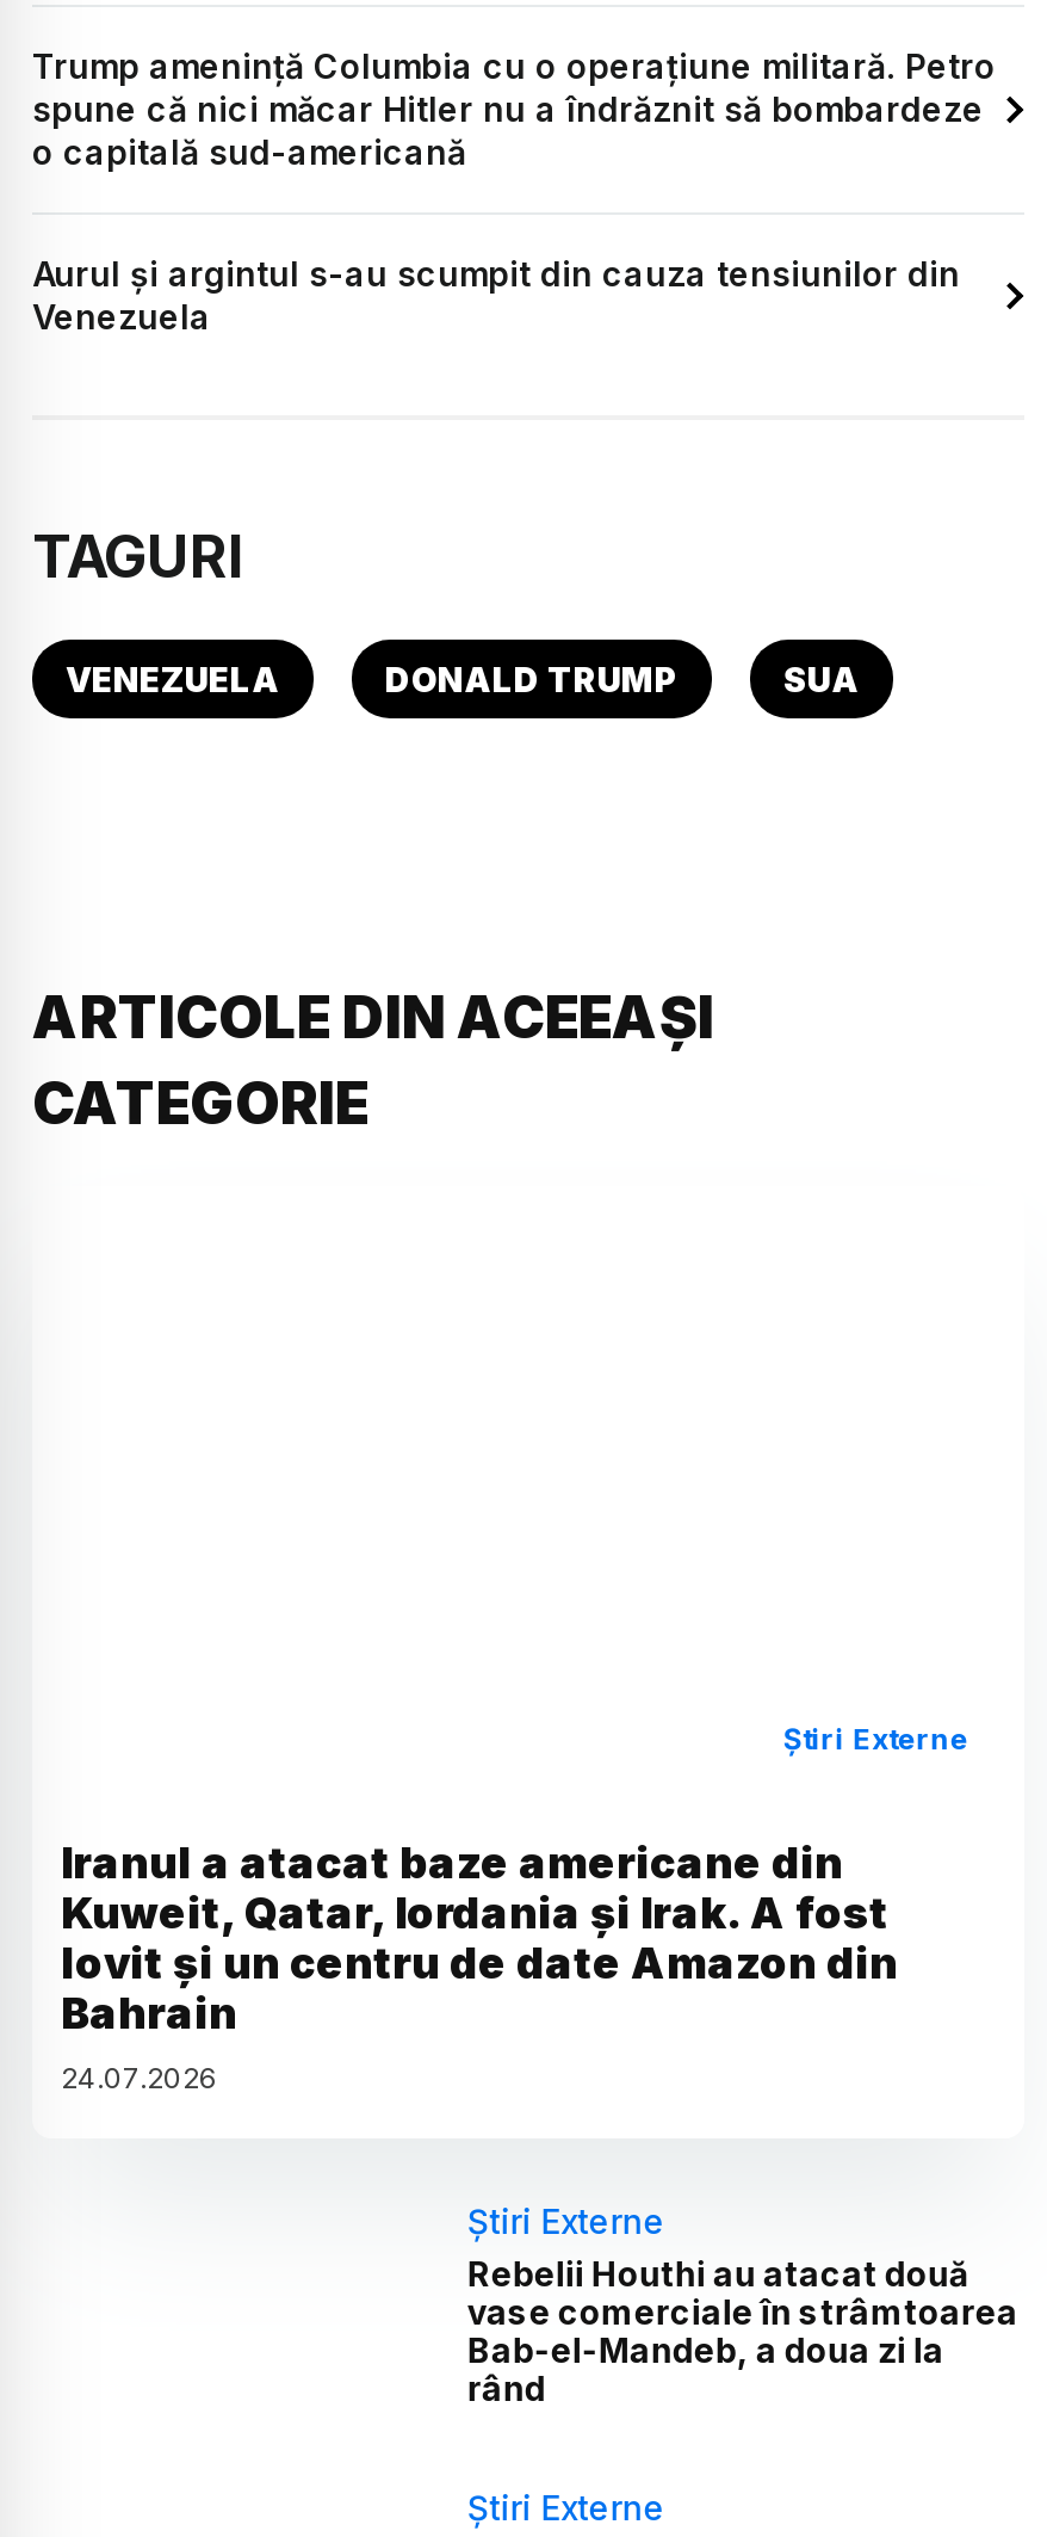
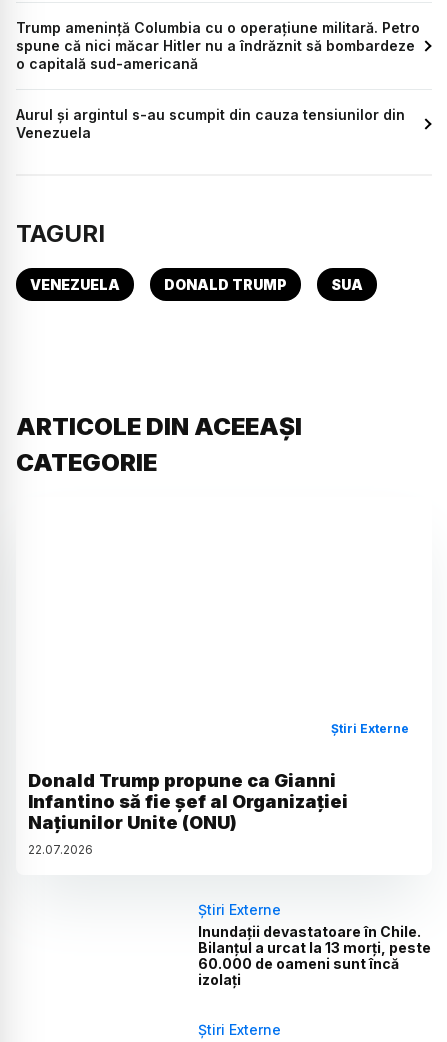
- Iranul a atacat baze americane din
- Kuweit, Qatar, Iordania și Irak. A fost
- lovit și un centru de date Amazon din
- Bahrain
- 24.07.2026
+ Donald Trump propune ca Gianni
+ Infantino să fie șef al Organizației
+ Națiunilor Unite (ONU)
+ 22.07.2026

- Rebelii Houthi au atacat două
- vase comerciale în strâmtoarea
- Bab-el-Mandeb, a doua zi la
- rând
+ Inundații devastatoare în Chile.
+ Bilanțul a urcat la 13 morți, peste
+ 60.000 de oameni sunt încă
+ izolați
